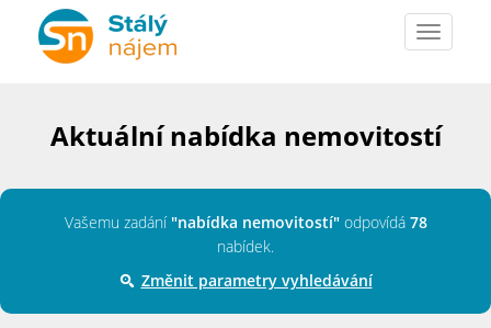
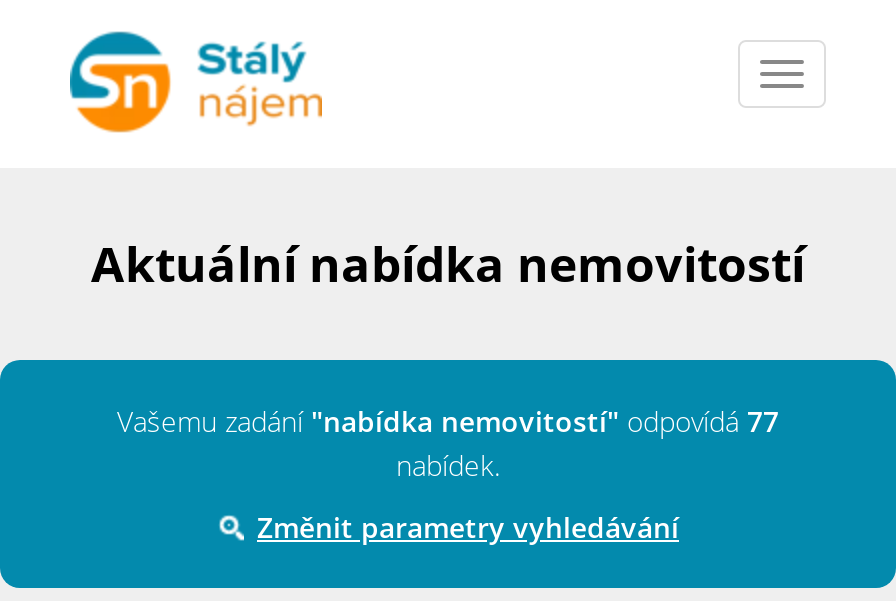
- Vašemu zadání "nabídka nemovitostí" odpovídá 78
+ Vašemu zadání "nabídka nemovitostí" odpovídá 77
